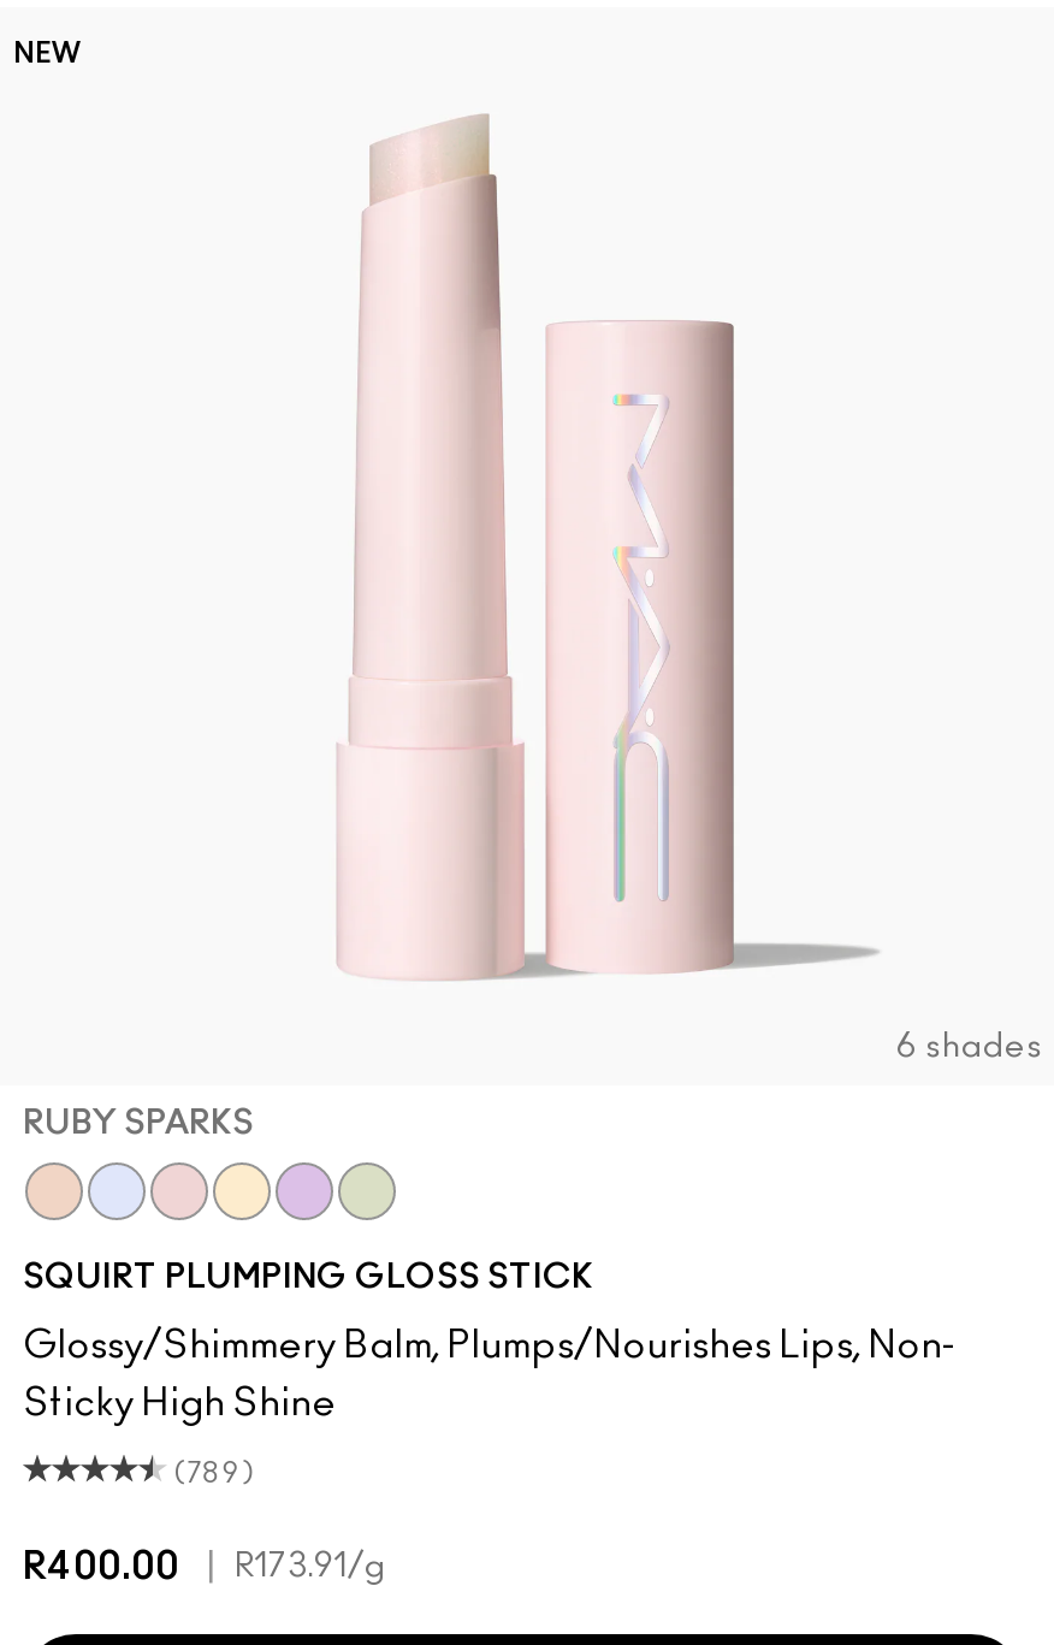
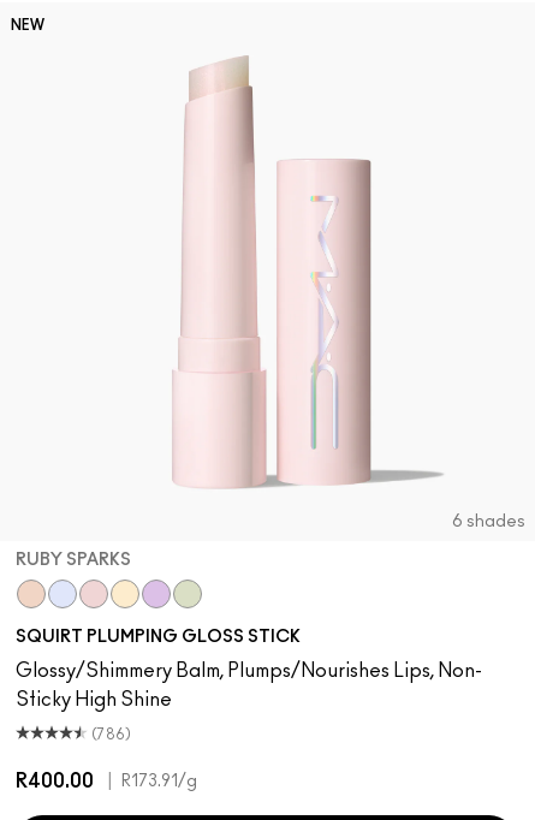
- (789)
+ (786)
